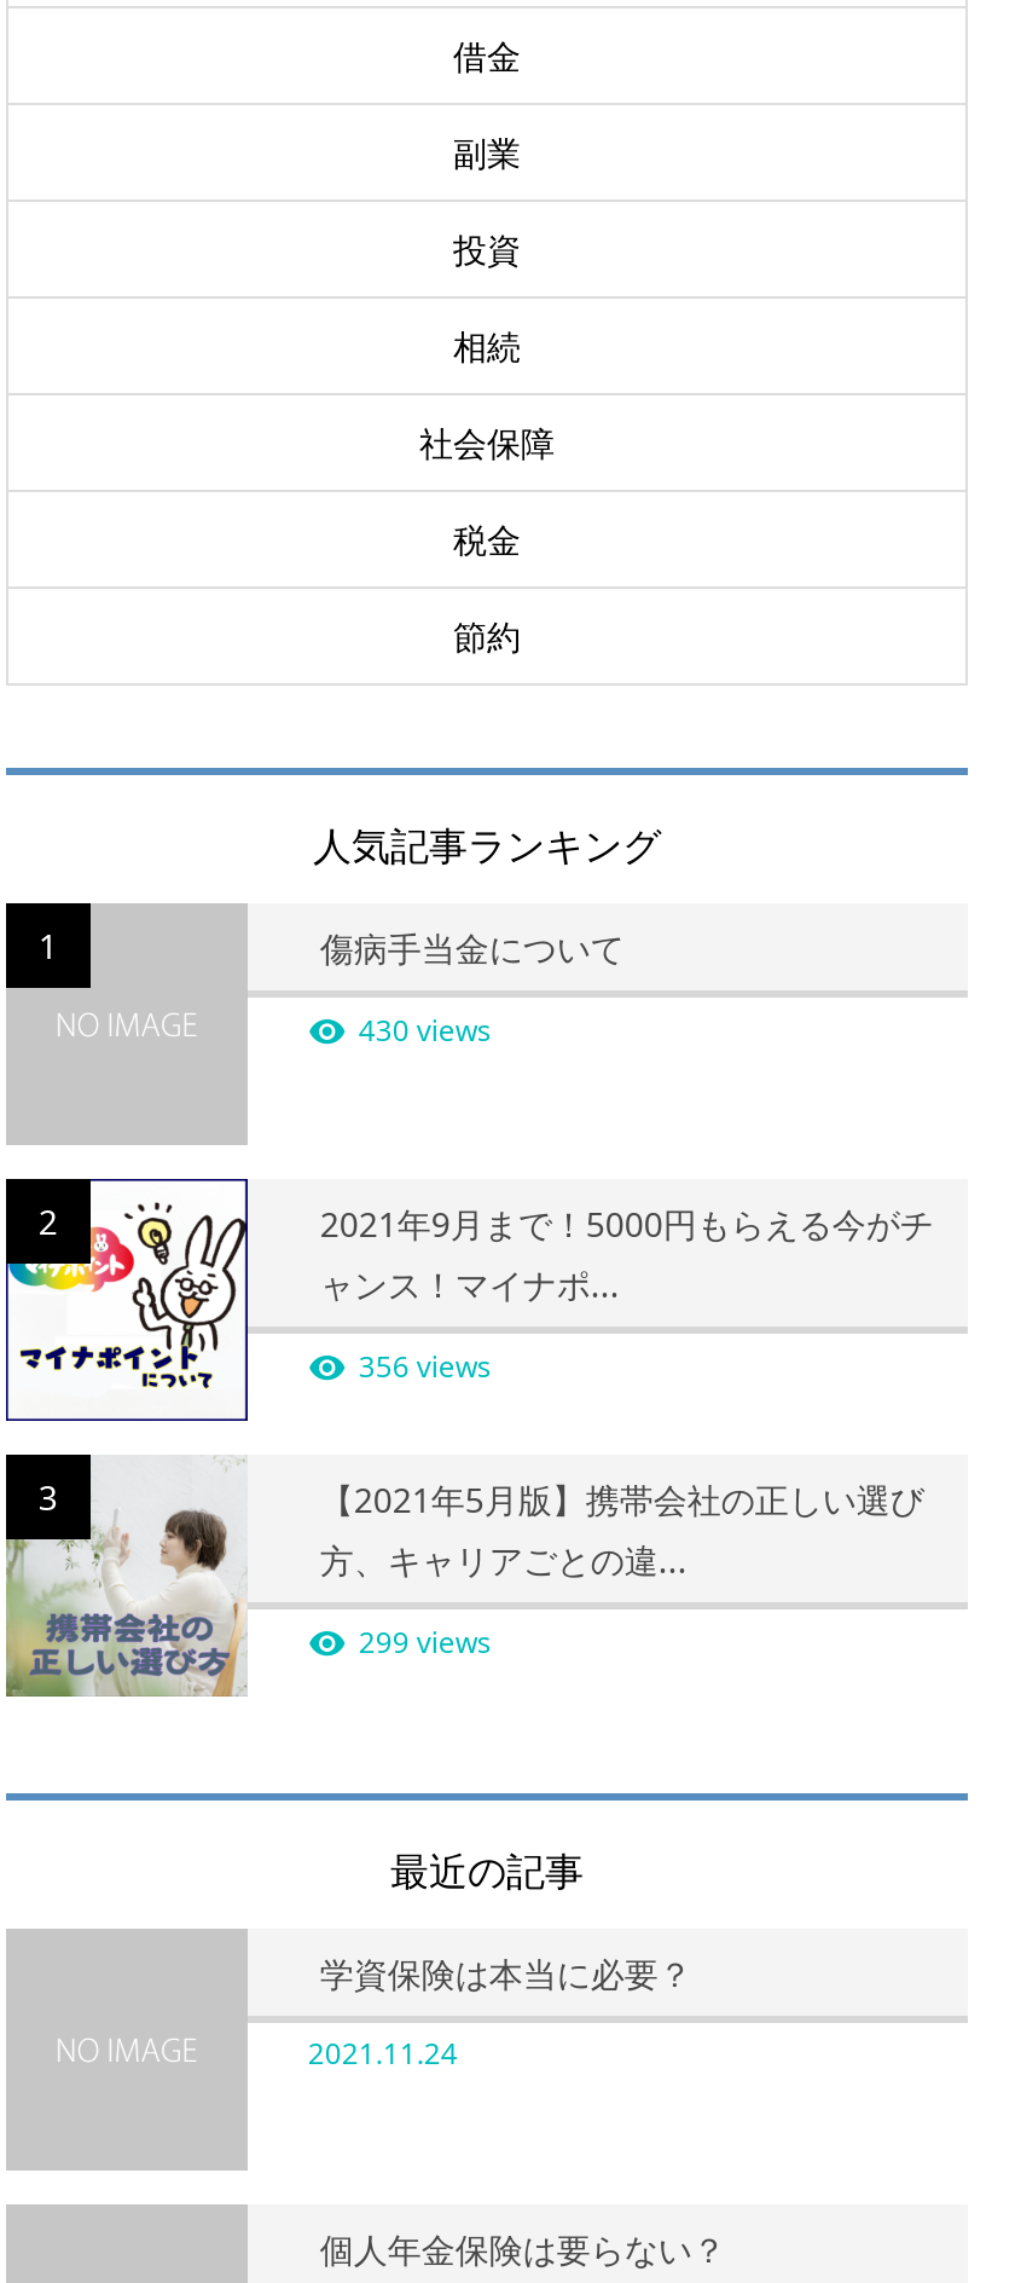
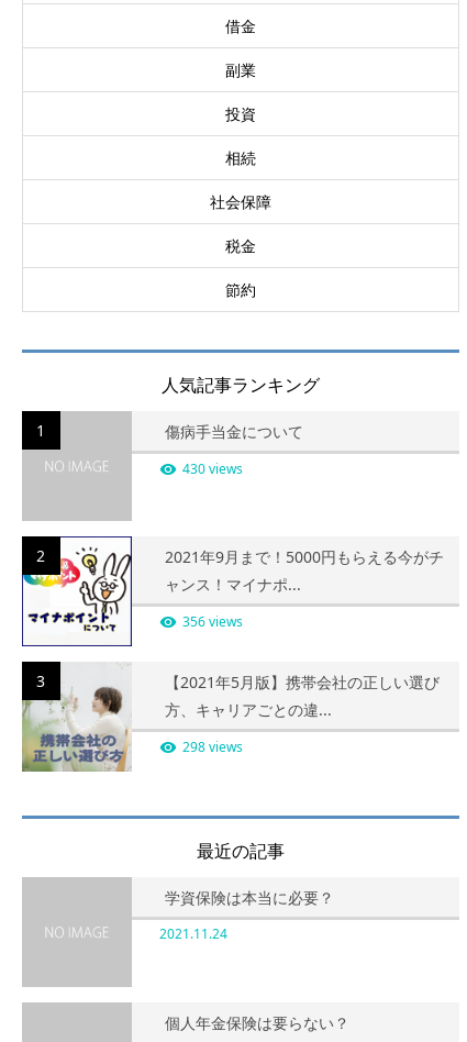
- 299 views
+ 298 views
